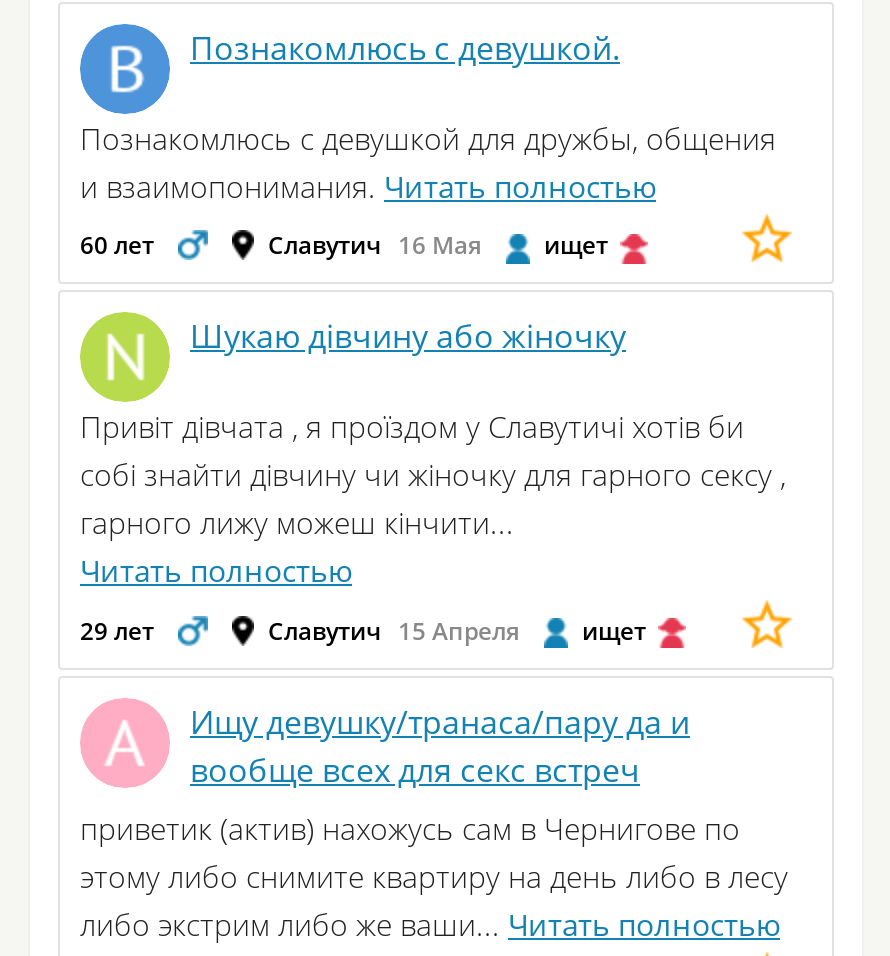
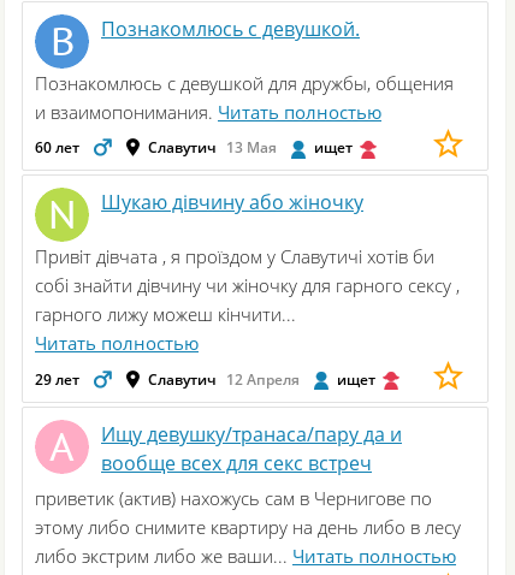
- Славутич 16 Мая ищет
+ Славутич 13 Мая ищет

- Славутич 15 Апреля
+ Славутич 12 Апреля
